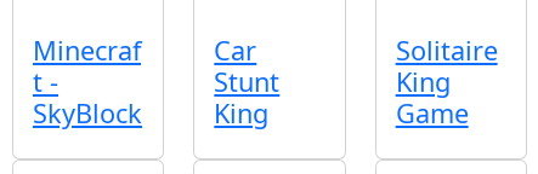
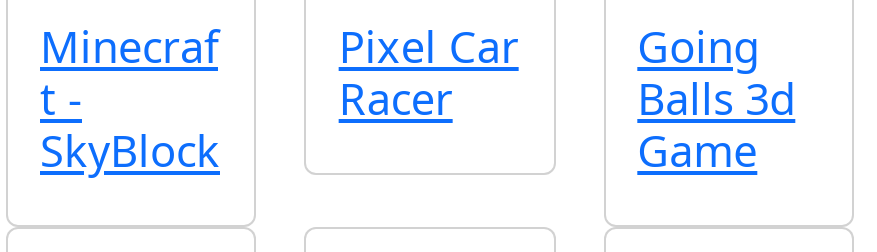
- Car
- Stunt
- King
+ Pixel Car
+ Racer

- Solitaire
- King
+ Going
+ Balls 3d
